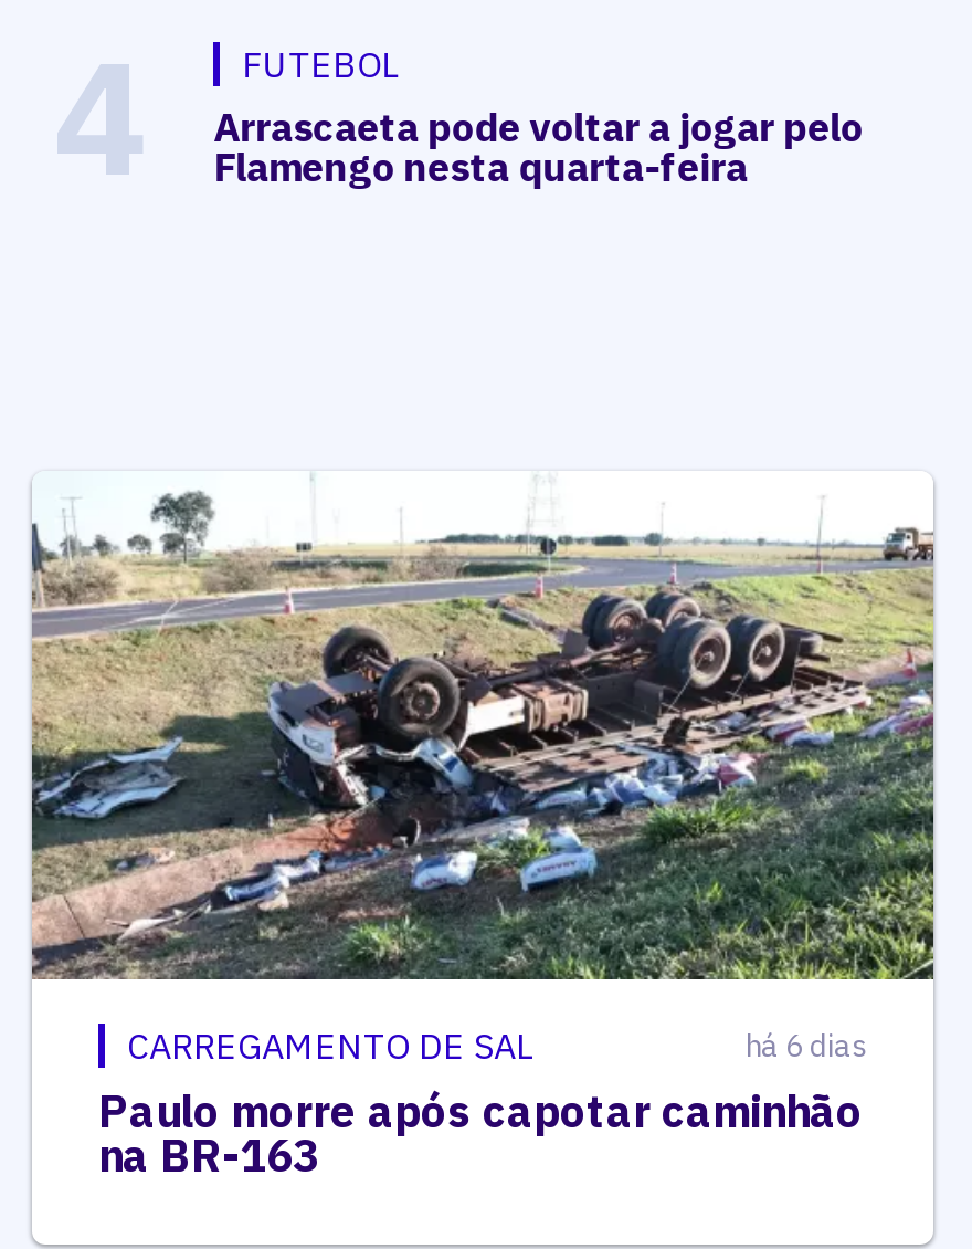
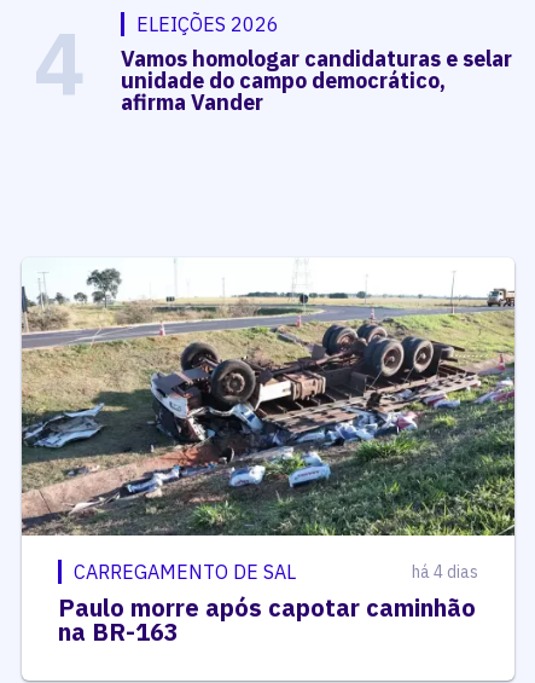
- FUTEBOL
- Arrascaeta pode voltar a jogar pelo
- Flamengo nesta quarta-feira
+ ELEIÇÕES 2026
+ Vamos homologar candidaturas e selar
+ unidade do campo democrático,
+ afirma Vander

- há 6 dias
+ há 4 dias
